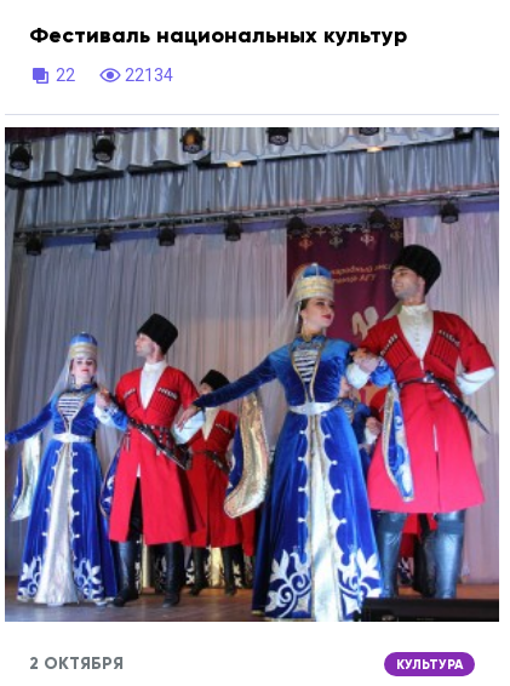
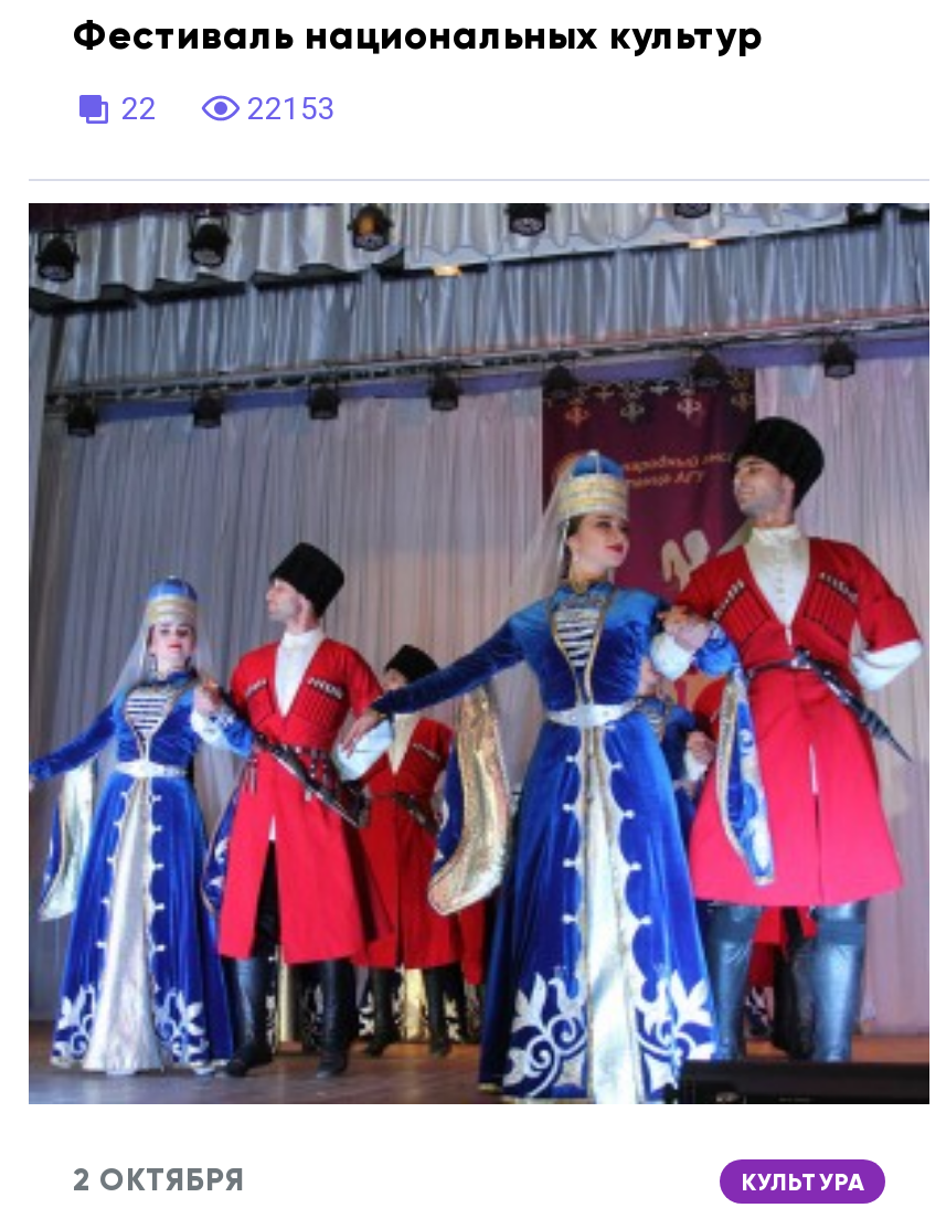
- 22134
+ 22153
